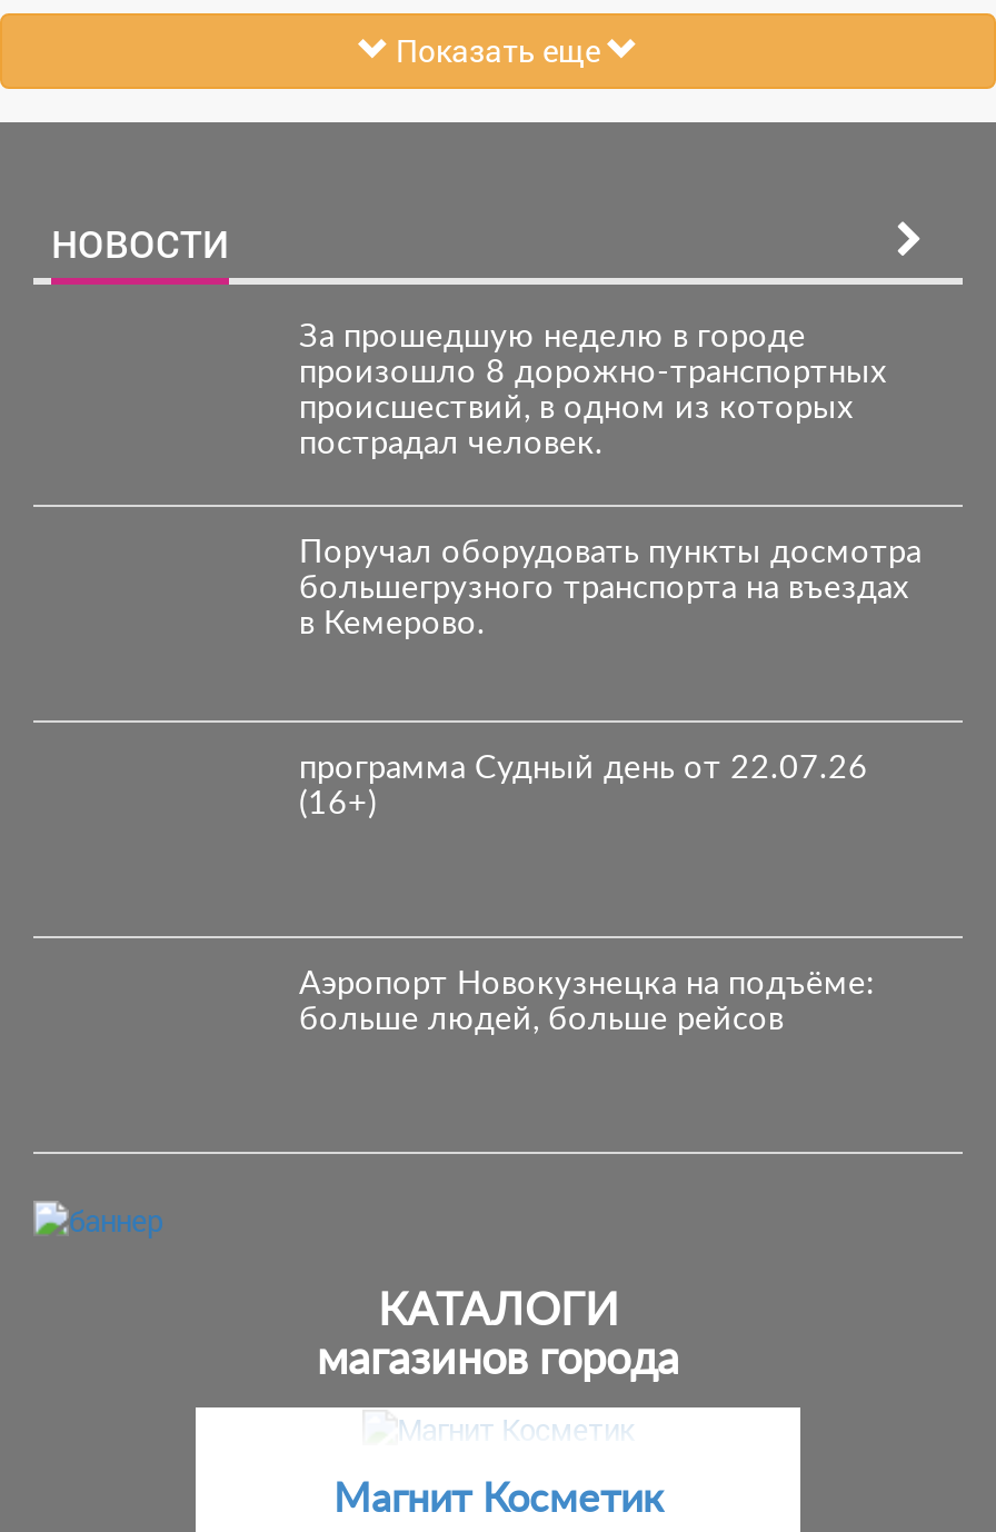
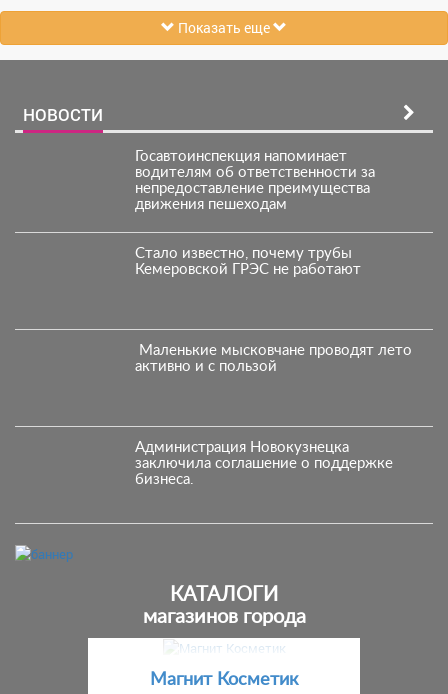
- За прошедшую неделю в городе
- произошло 8 дорожно-транспортных
- происшествий, в одном из которых
- пострадал человек.
+ Госавтоинспекция напоминает
+ водителям об ответственности за
+ непредоставление преимущества
+ движения пешеходам

- Поручал оборудовать пункты досмотра
- большегрузного транспорта на въездах
- в Кемерово.
+ Стало известно, почему трубы
+ Кемеровской ГРЭС не работают

- программа Судный день от 22.07.26
- (16+)
+ Маленькие мысковчане проводят лето
+ активно и с пользой

- Аэропорт Новокузнецка на подъёме:
- больше людей, больше рейсов
+ Администрация Новокузнецка
+ заключила соглашение о поддержке
+ бизнеса.
